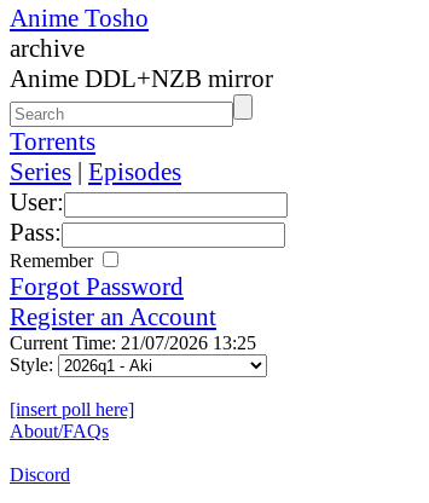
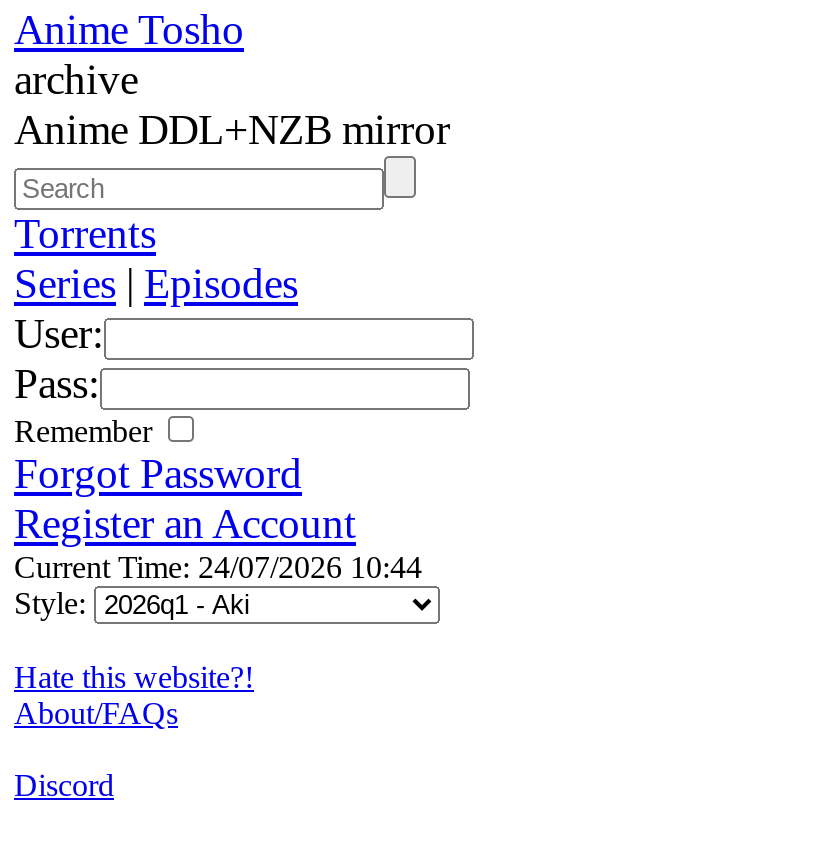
- Current Time: 21/07/2026 13:25
+ Current Time: 24/07/2026 10:44

- [insert poll here]
+ Hate this website?!
